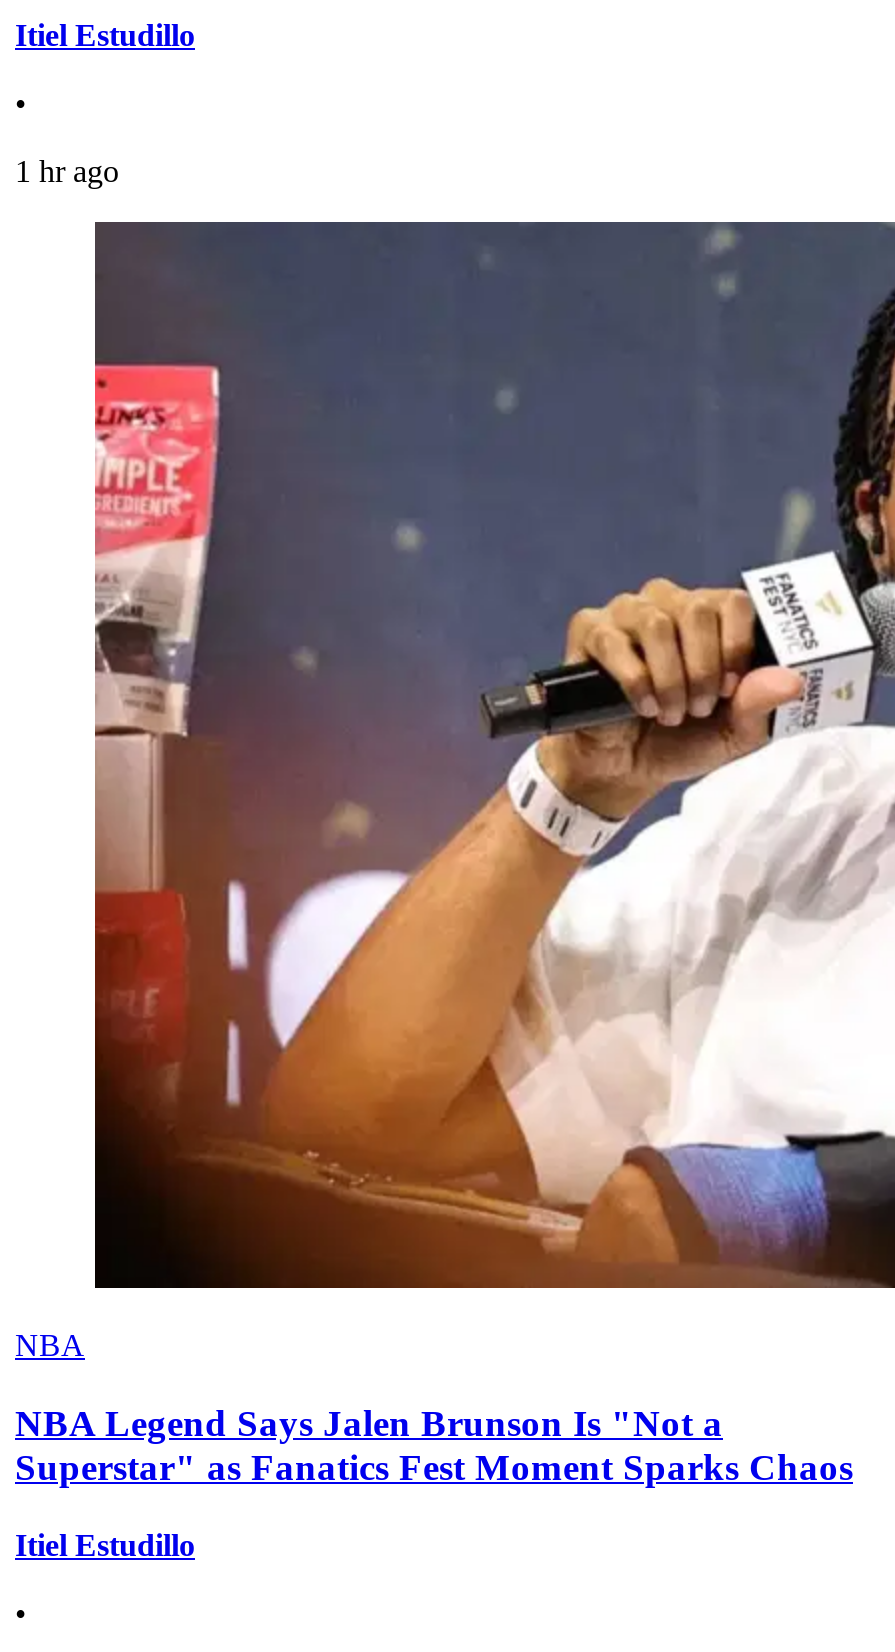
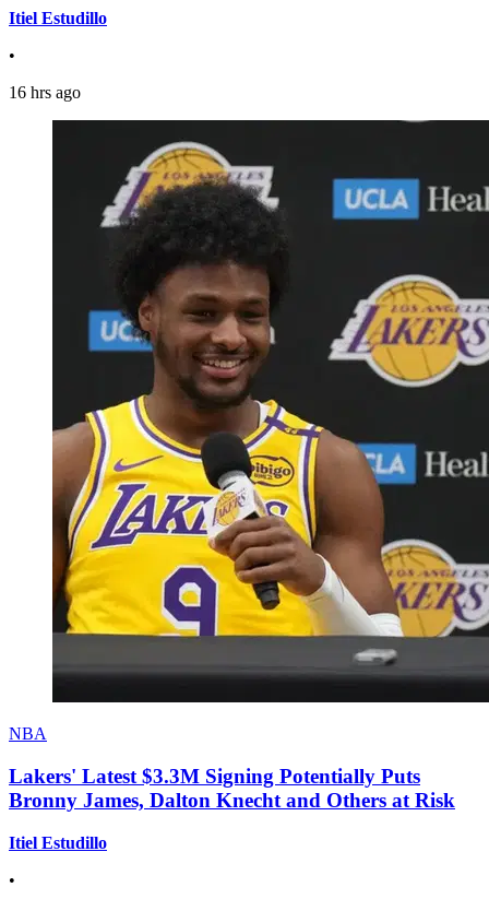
- 1 hr ago
+ 16 hrs ago

- [image]
+ [image]

- NBA Legend Says Jalen Brunson Is "Not a
- Superstar" as Fanatics Fest Moment Sparks Chaos
+ Lakers' Latest $3.3M Signing Potentially Puts
+ Bronny James, Dalton Knecht and Others at Risk
